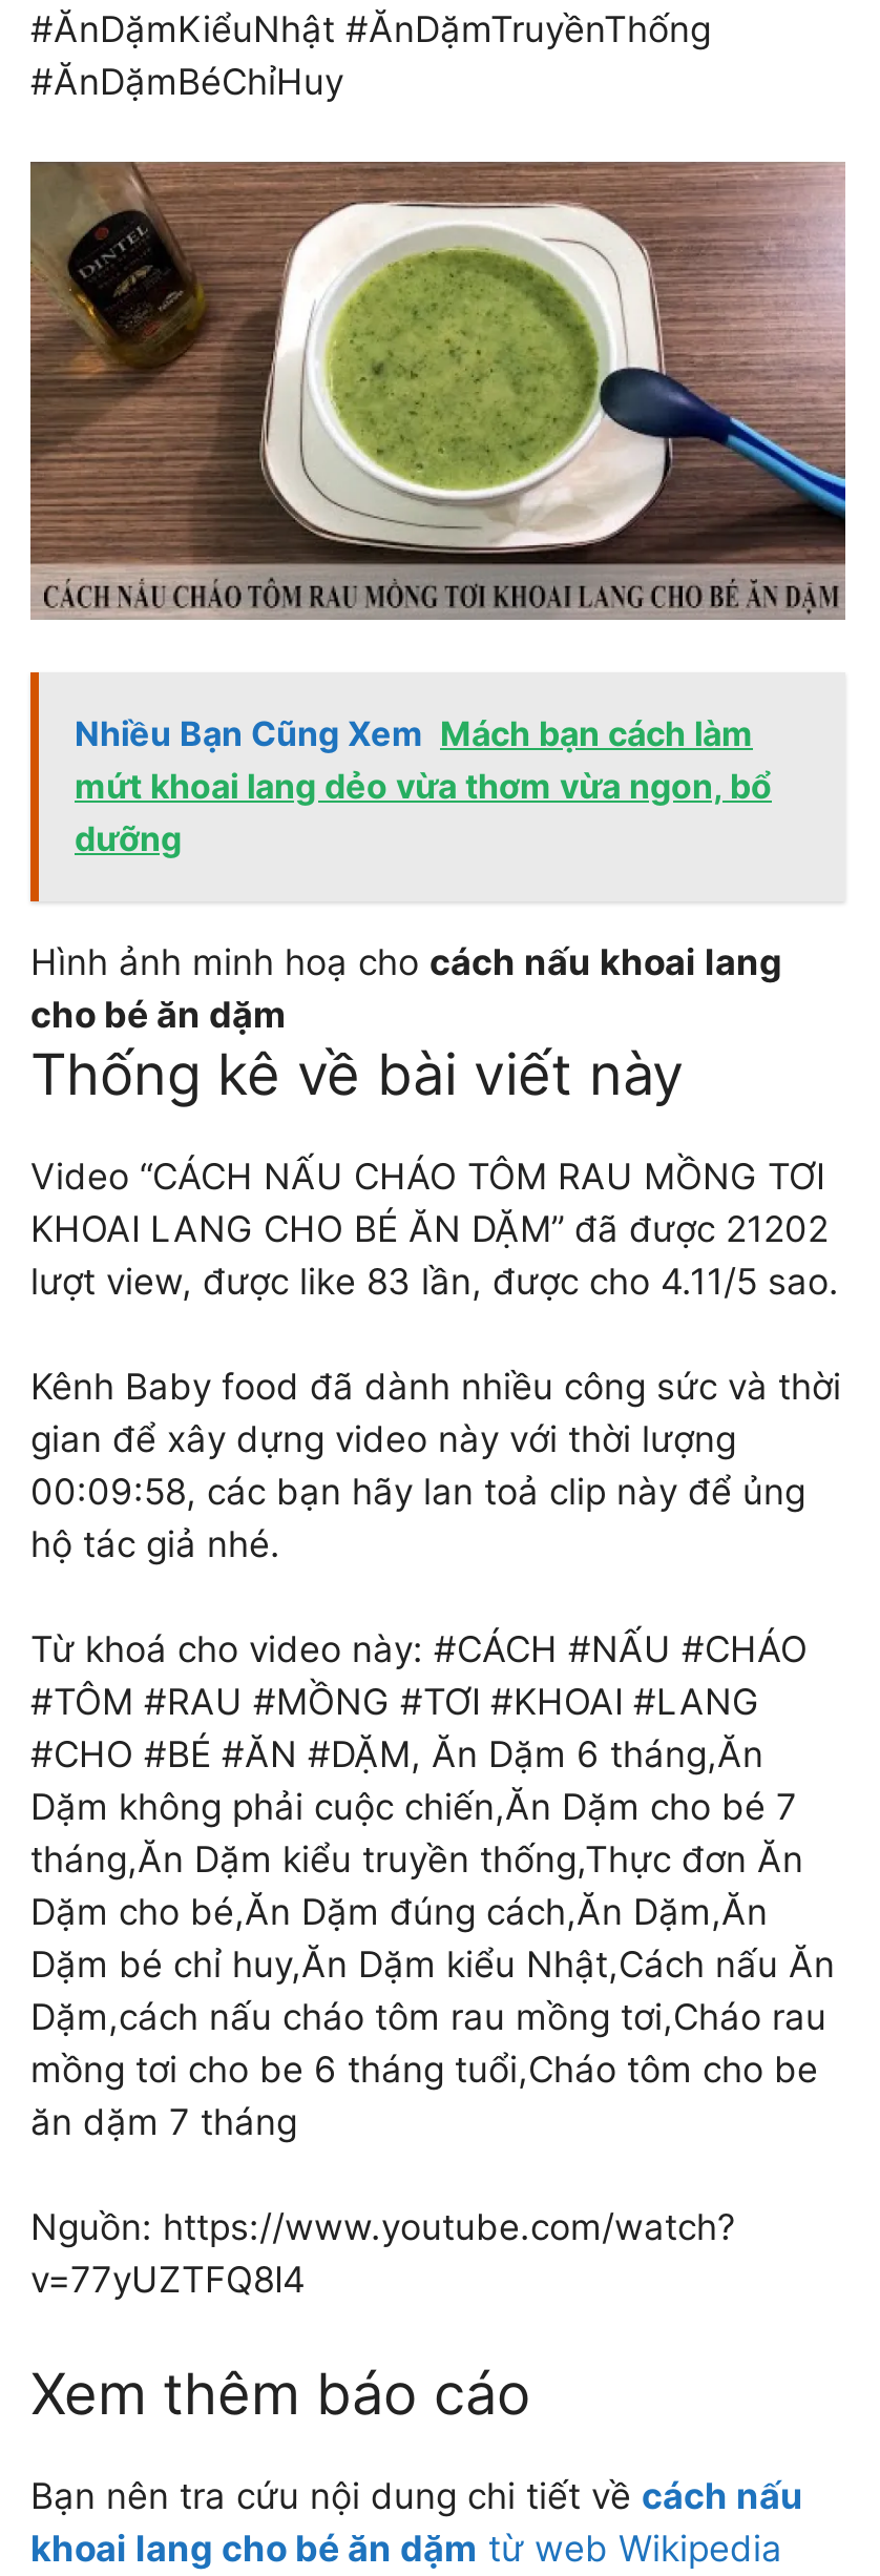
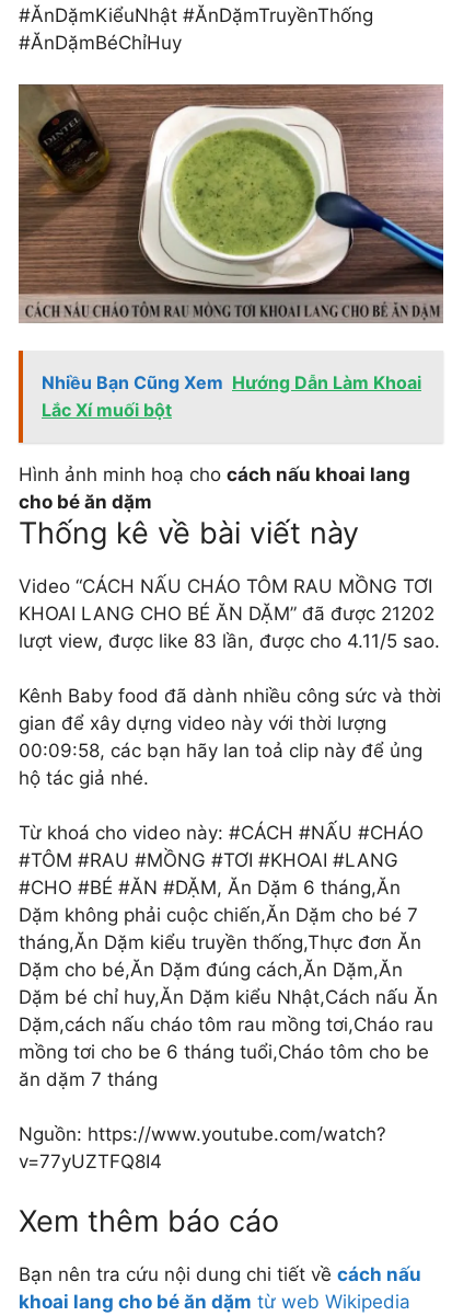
- Nhiều Bạn Cũng Xem Mách bạn cách làm
- mứt khoai lang dẻo vừa thơm vừa ngon, bổ
- dưỡng
+ Nhiều Bạn Cũng Xem Hướng Dẫn Làm Khoai
+ Lắc Xí muối bột
